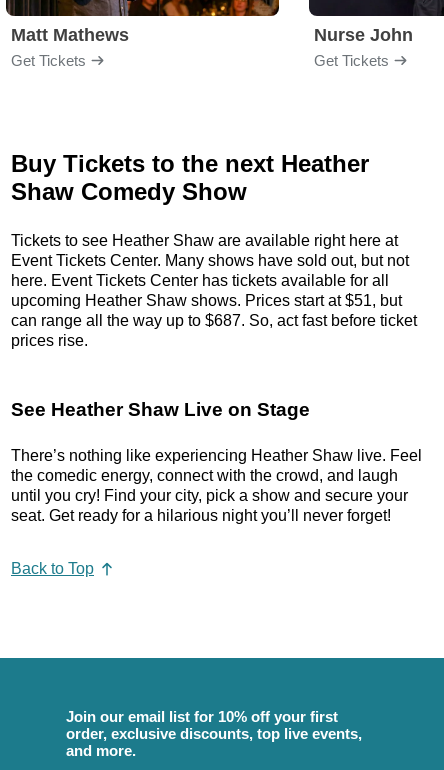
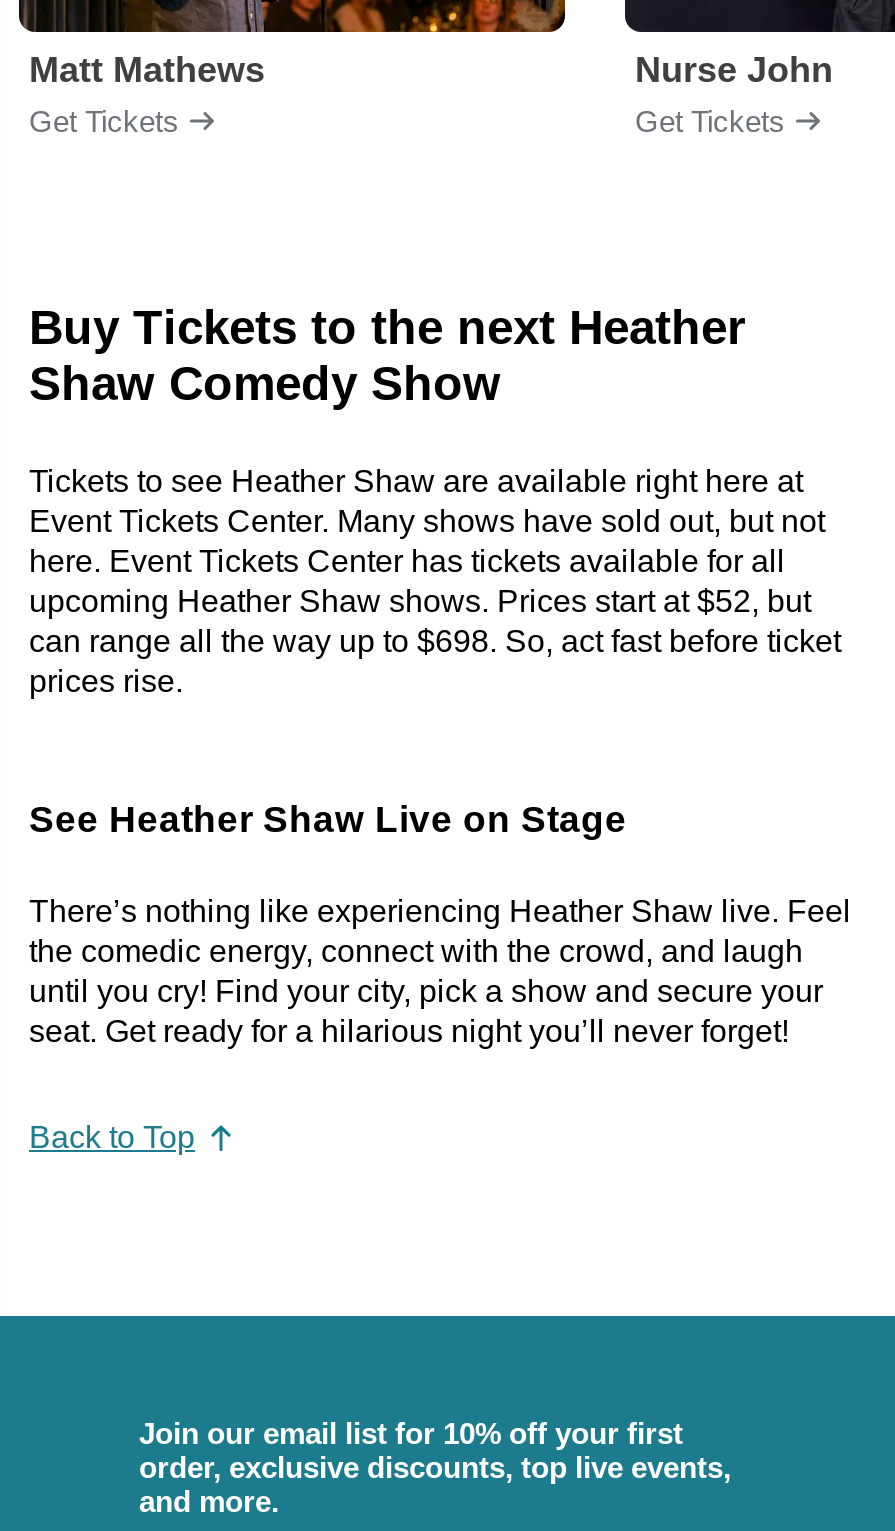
- upcoming Heather Shaw shows. Prices start at $51, but
+ upcoming Heather Shaw shows. Prices start at $52, but

- can range all the way up to $687. So, act fast before ticket
+ can range all the way up to $698. So, act fast before ticket
